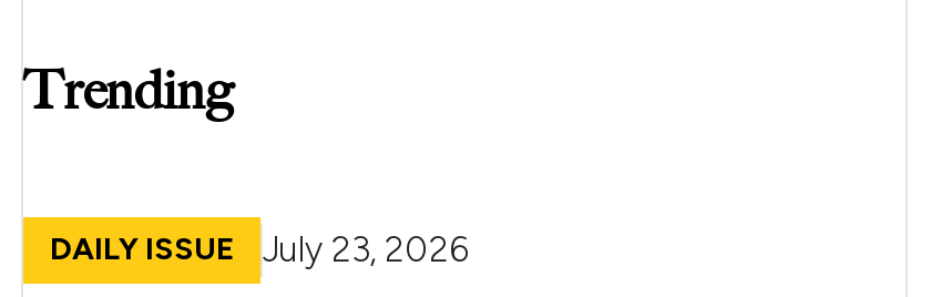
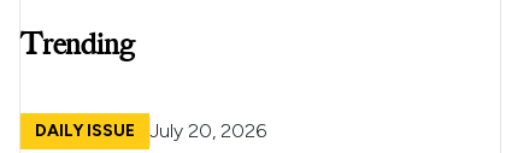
- DAILY ISSUE July 23, 2026
+ DAILY ISSUE July 20, 2026
